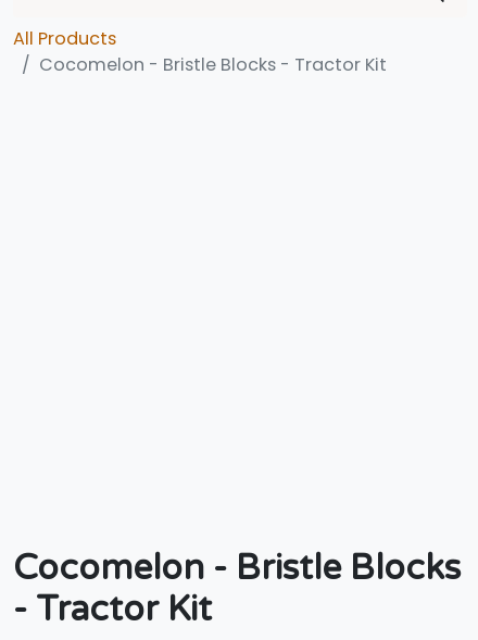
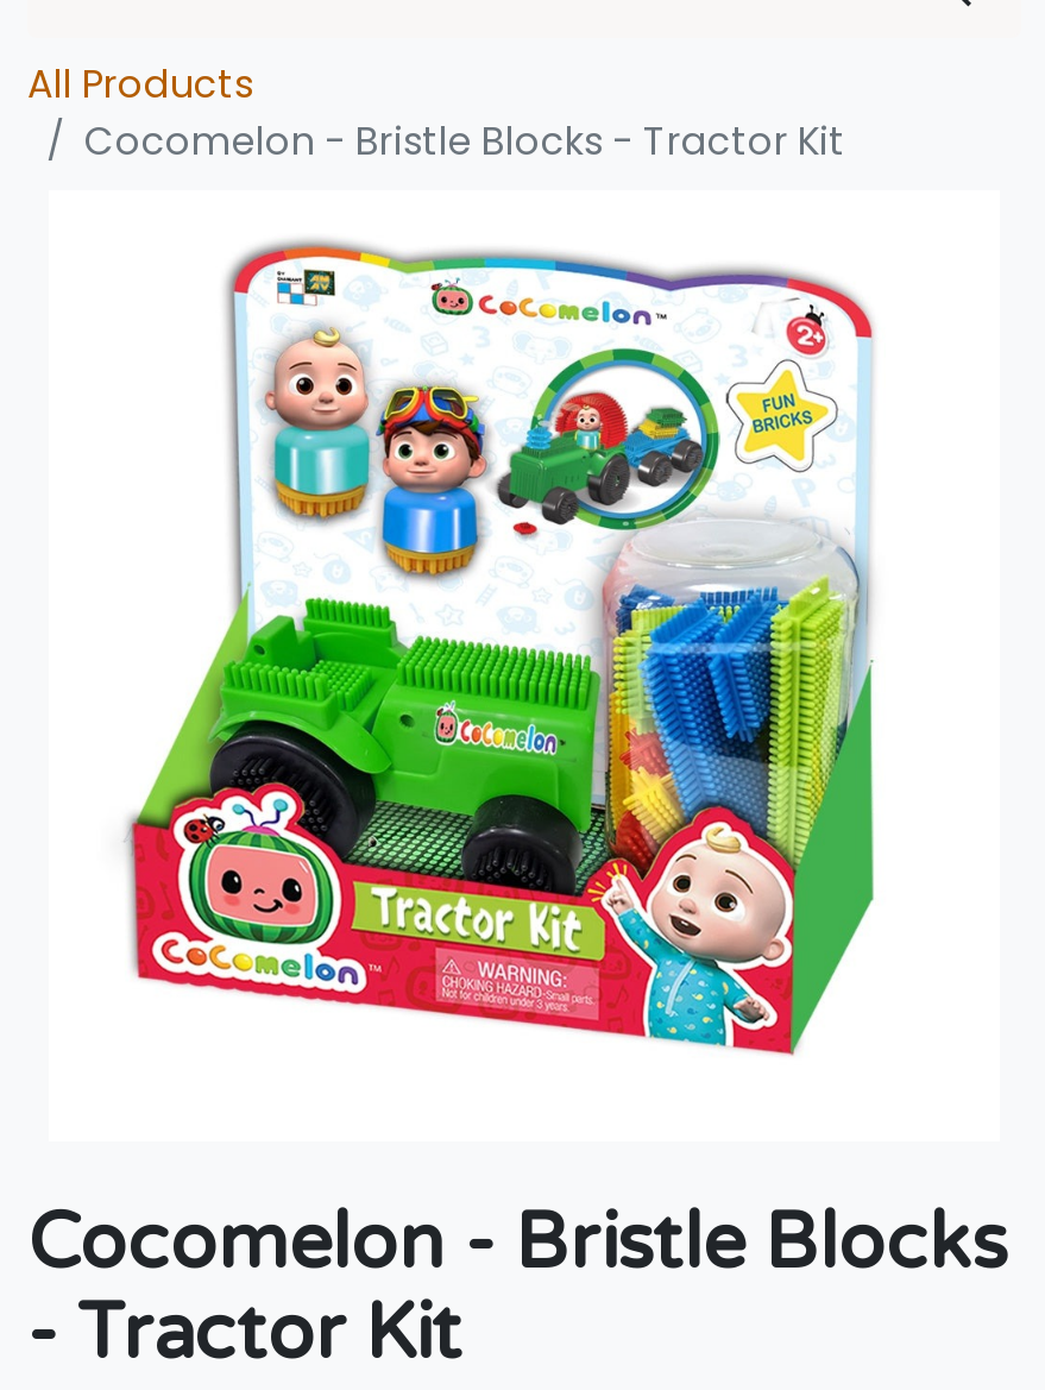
+ [image]
